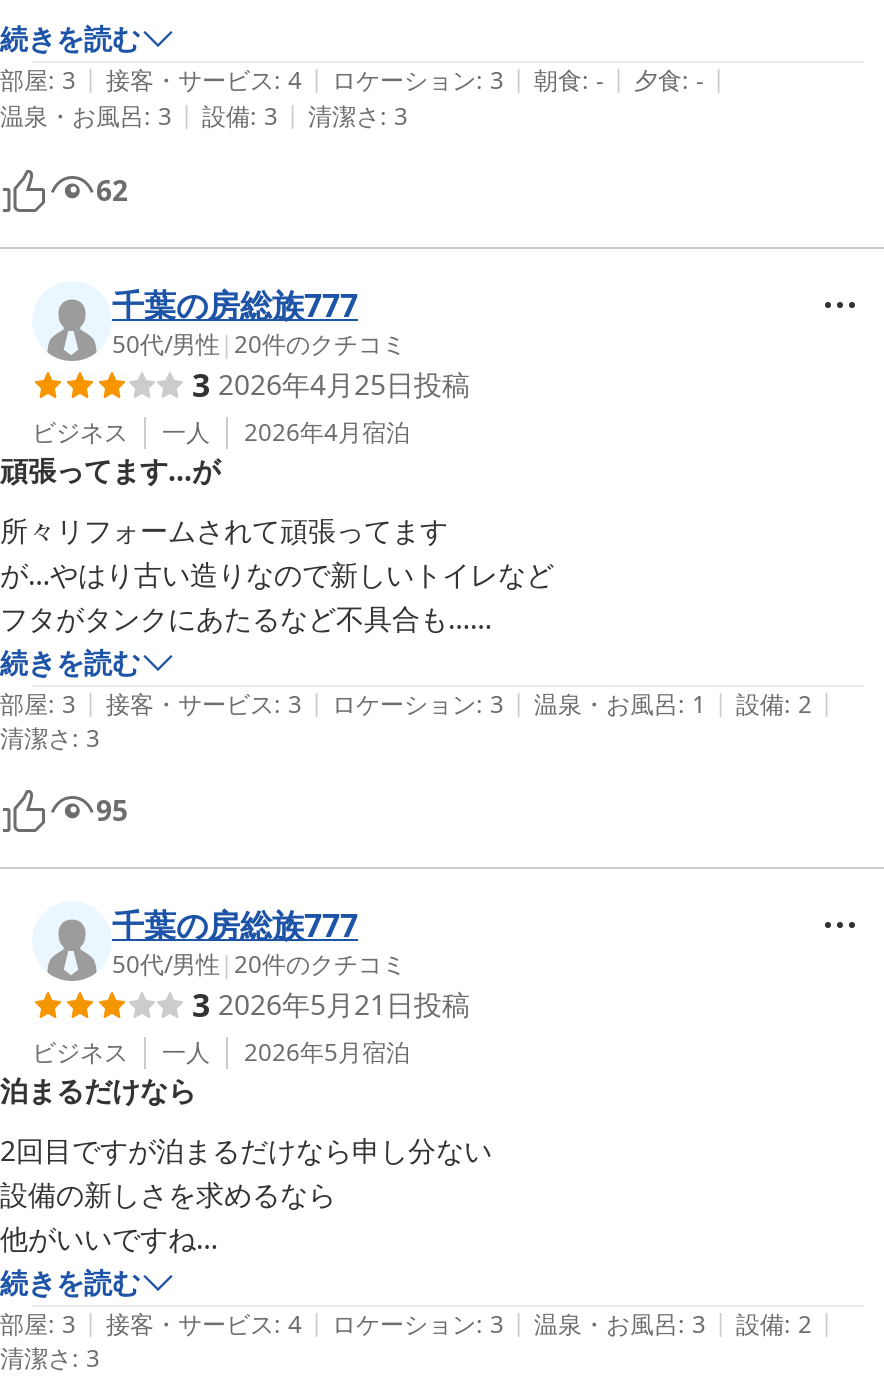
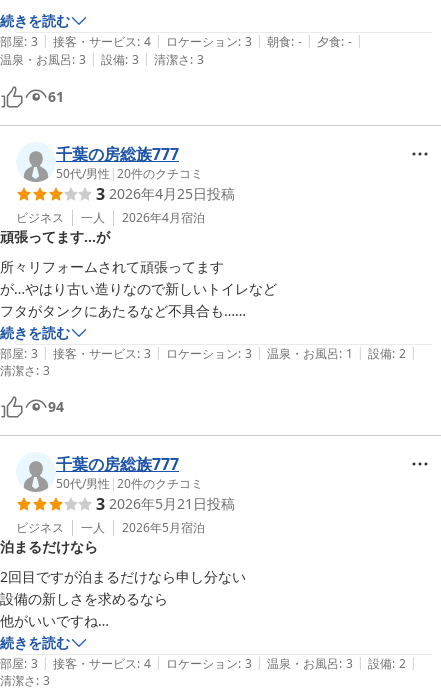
- 62
+ 61

- 95
+ 94
